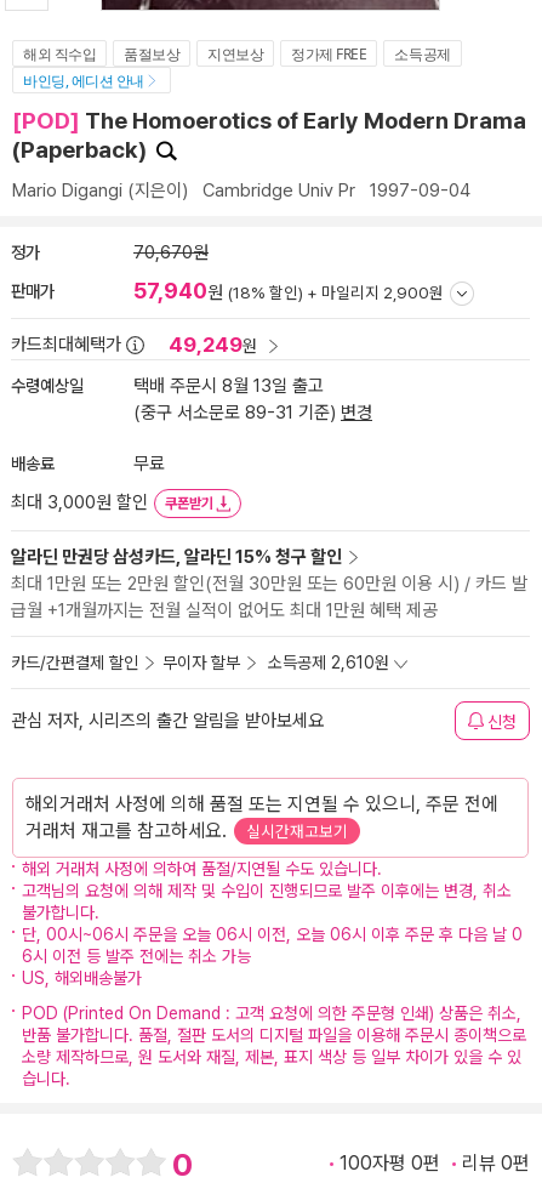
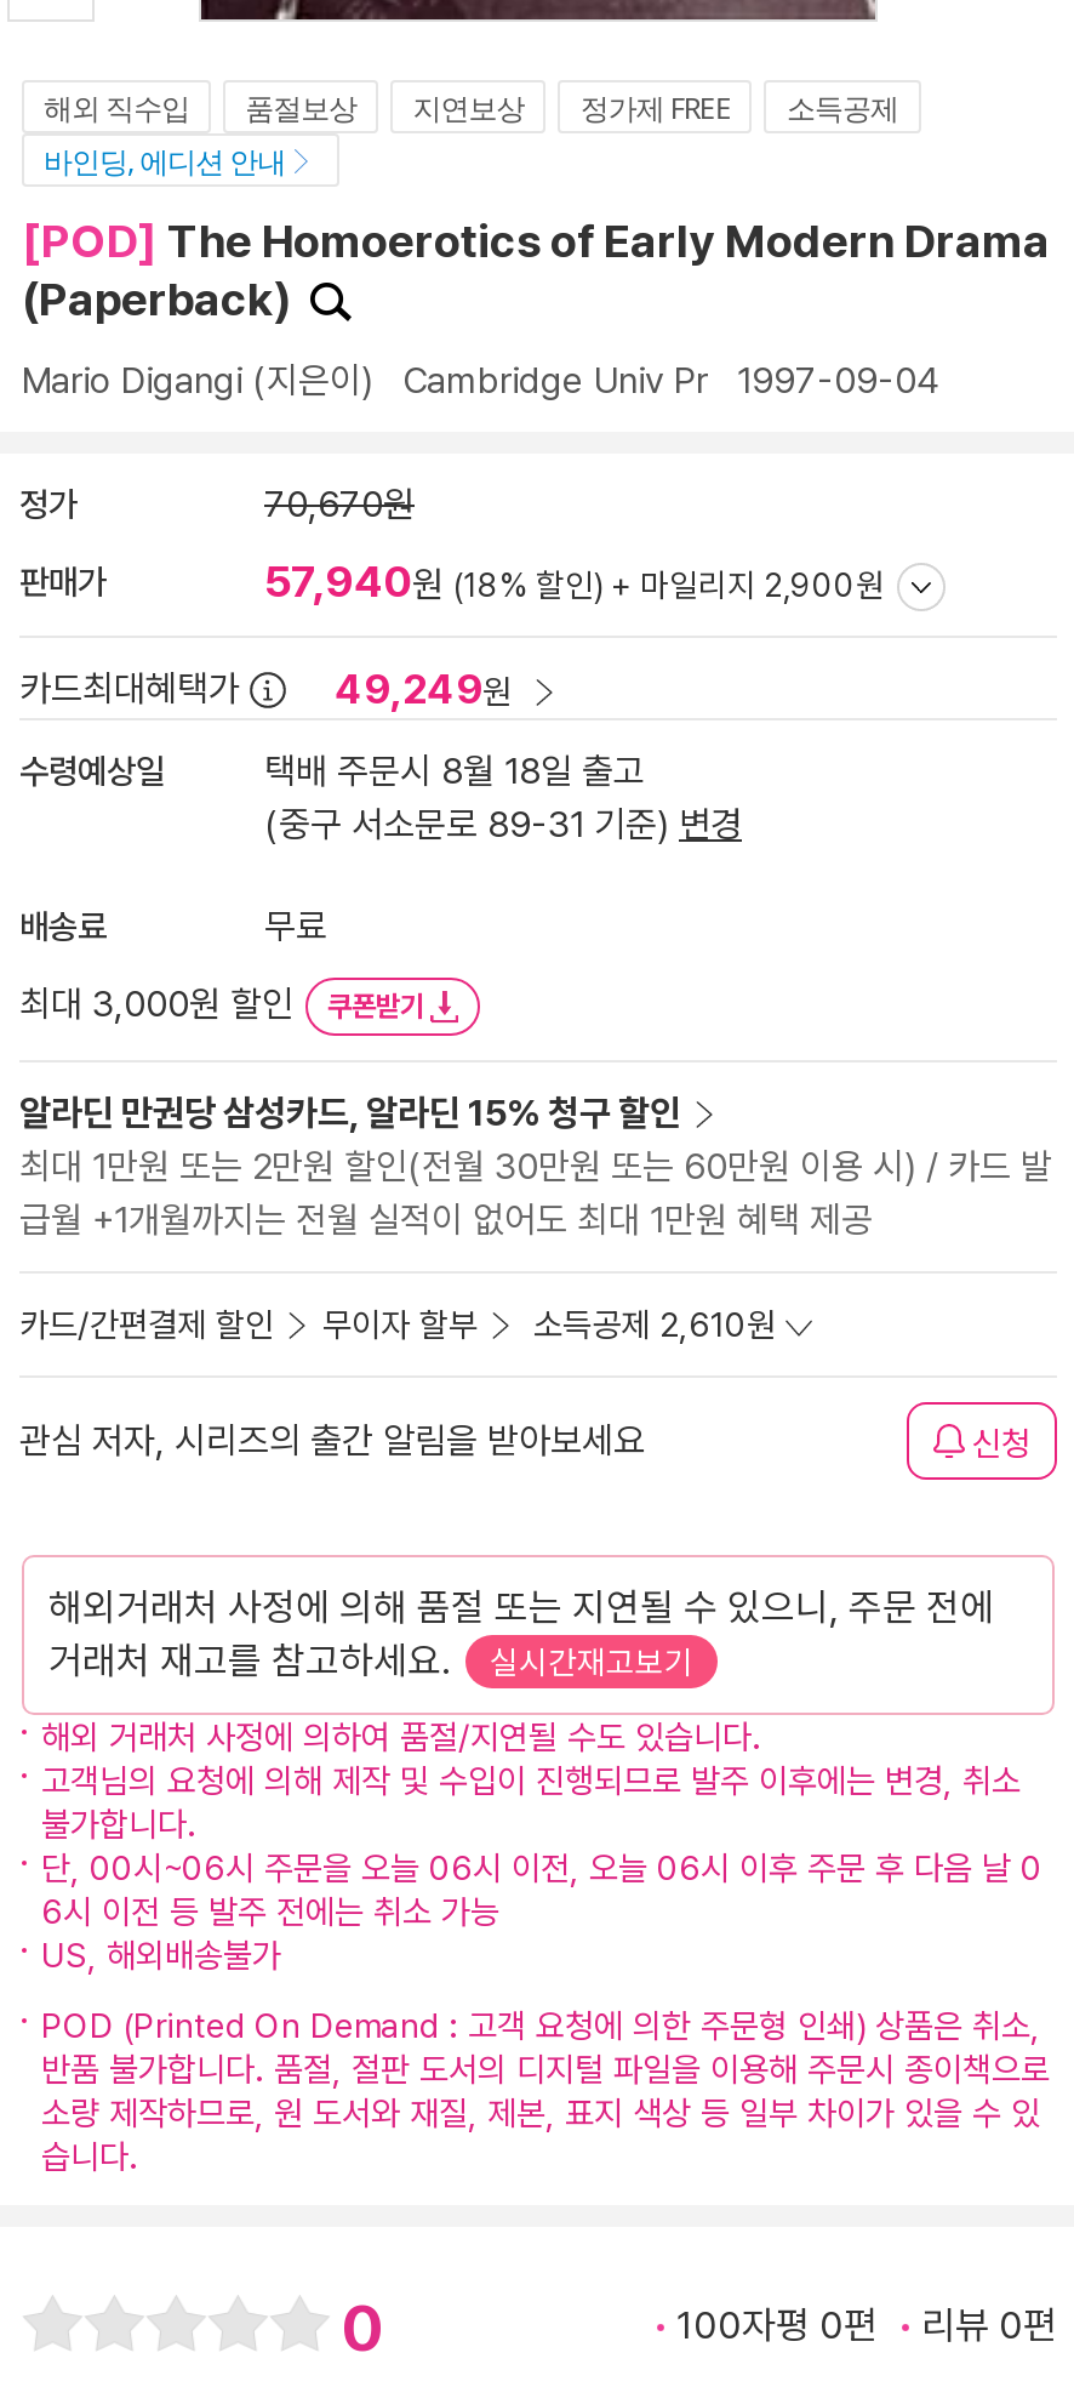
- 택배 주문시 8월 13일 출고
+ 택배 주문시 8월 18일 출고
